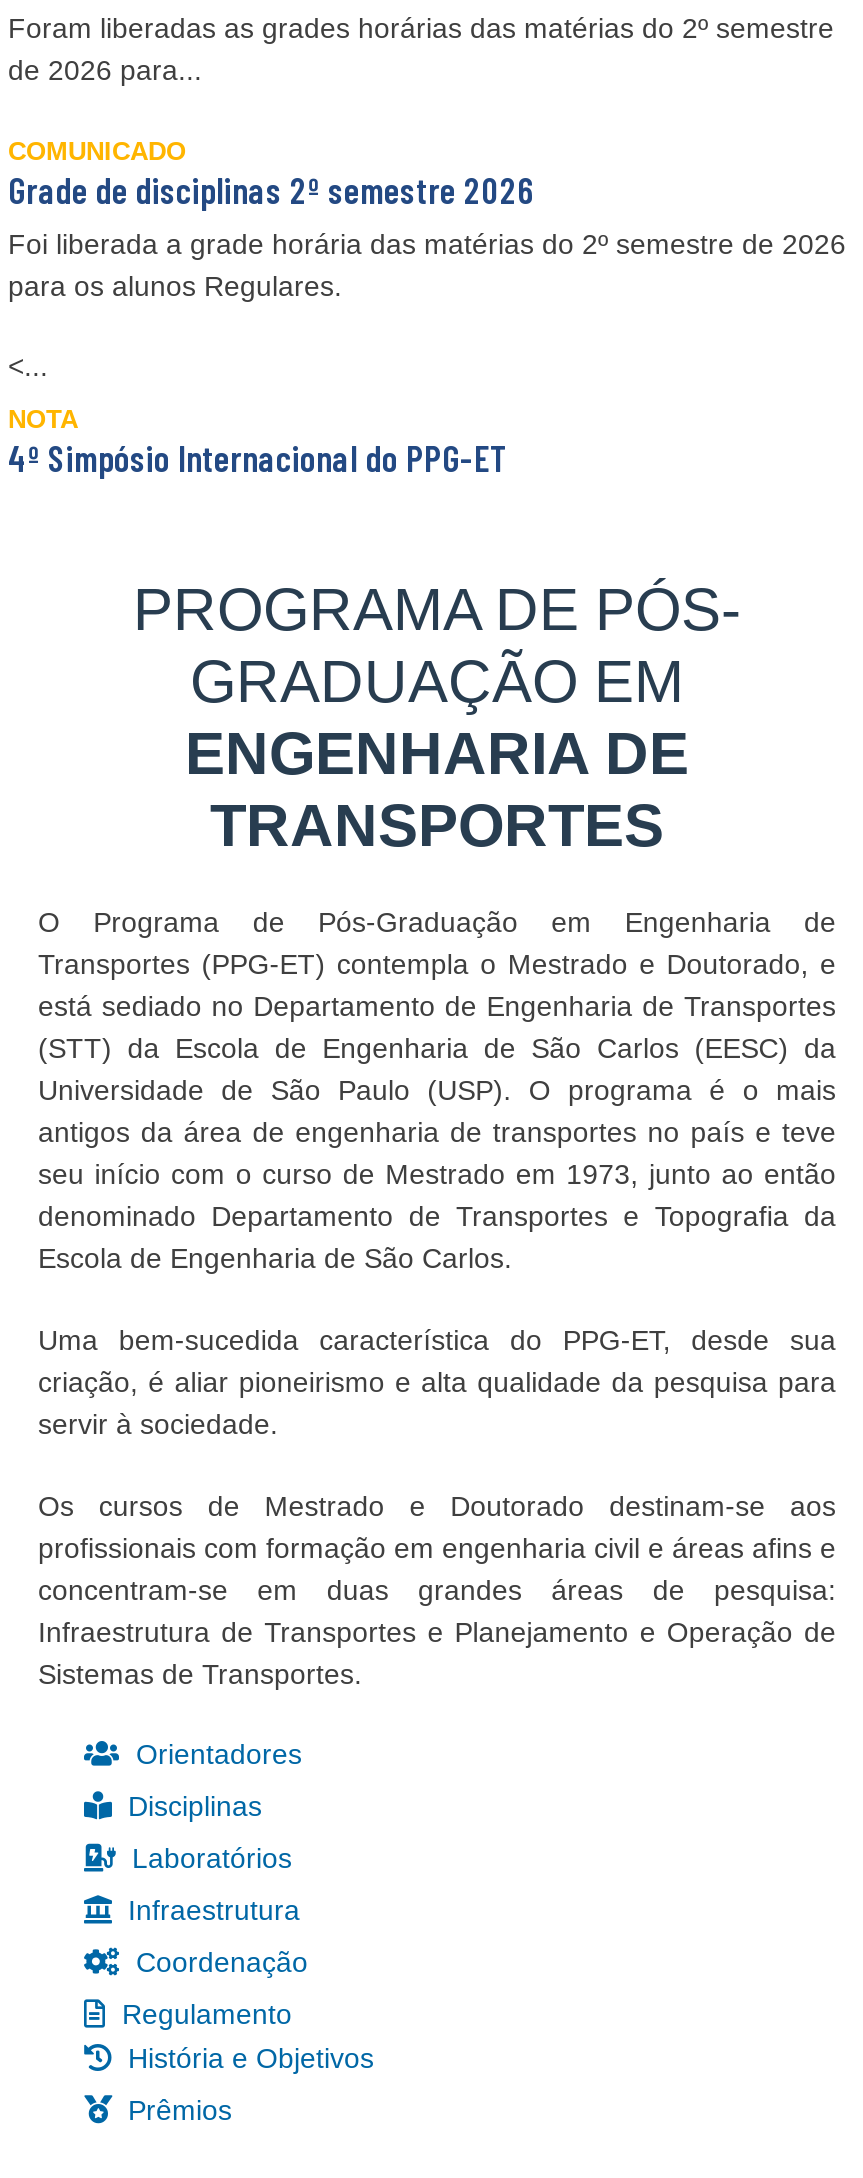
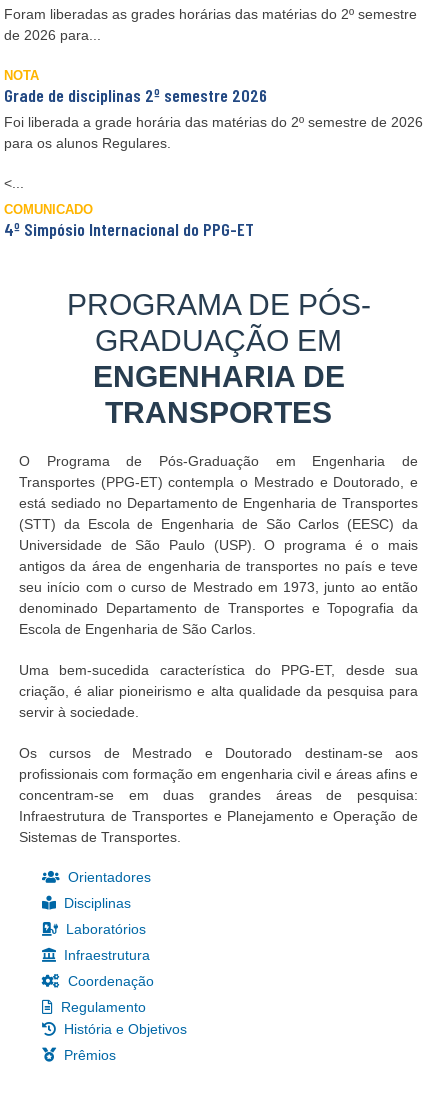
moved down: COMUNICADO

moved up: NOTA
